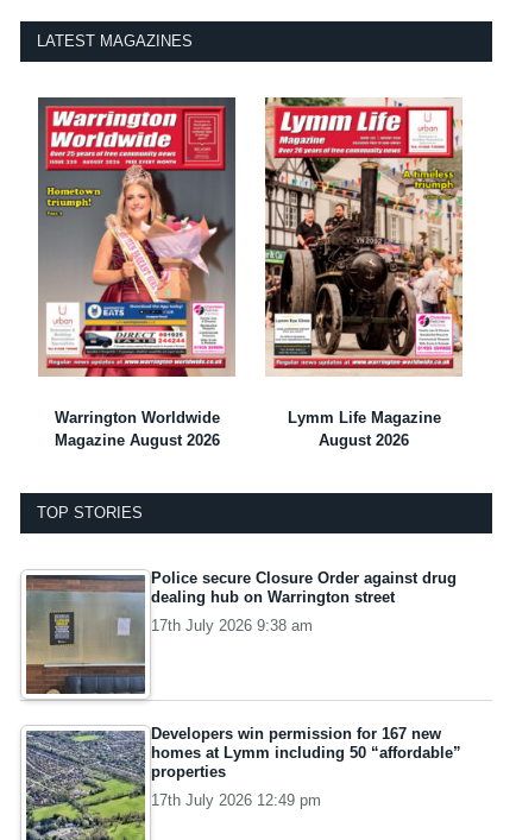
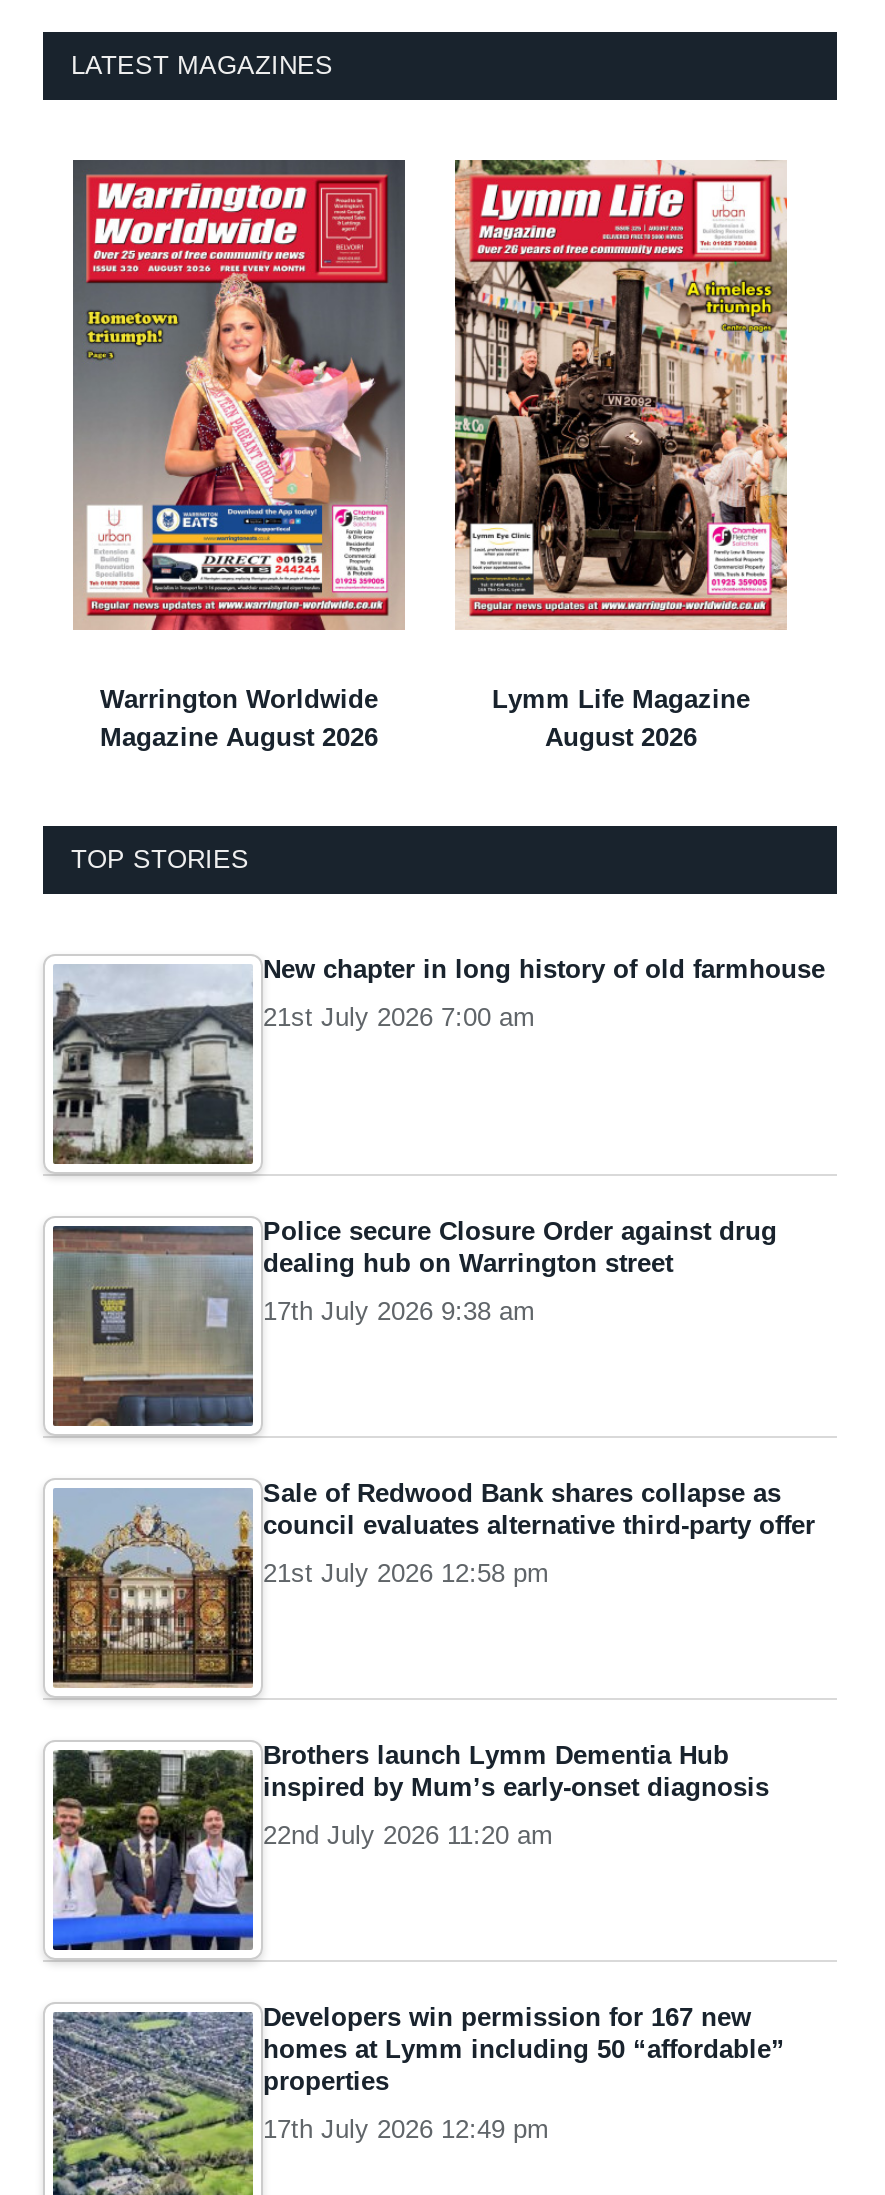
+ [image]
+ New chapter in long history of old farmhouse
+ 21st July 2026 7:00 am

+ [image]
+ Sale of Redwood Bank shares collapse as
+ council evaluates alternative third-party offer
+ 21st July 2026 12:58 pm

+ [image]
+ Brothers launch Lymm Dementia Hub
+ inspired by Mum’s early-onset diagnosis
+ 22nd July 2026 11:20 am
